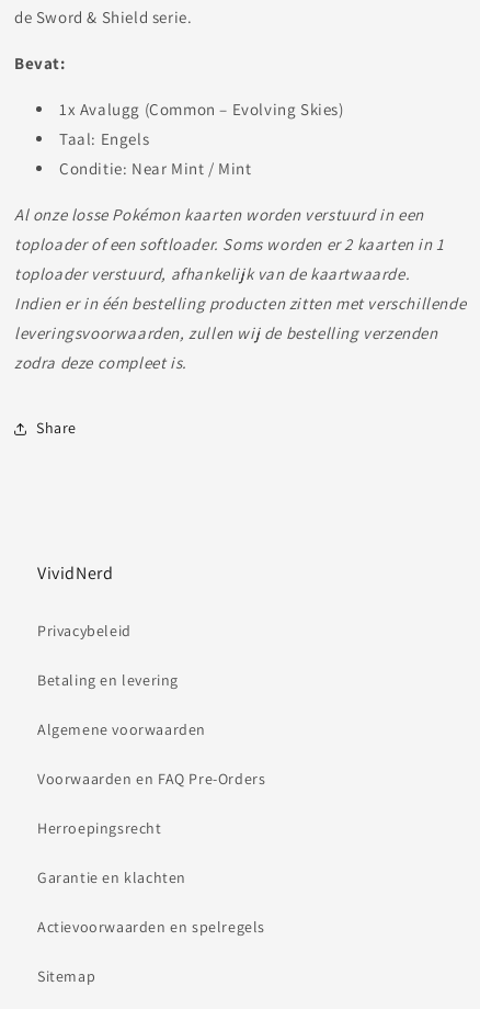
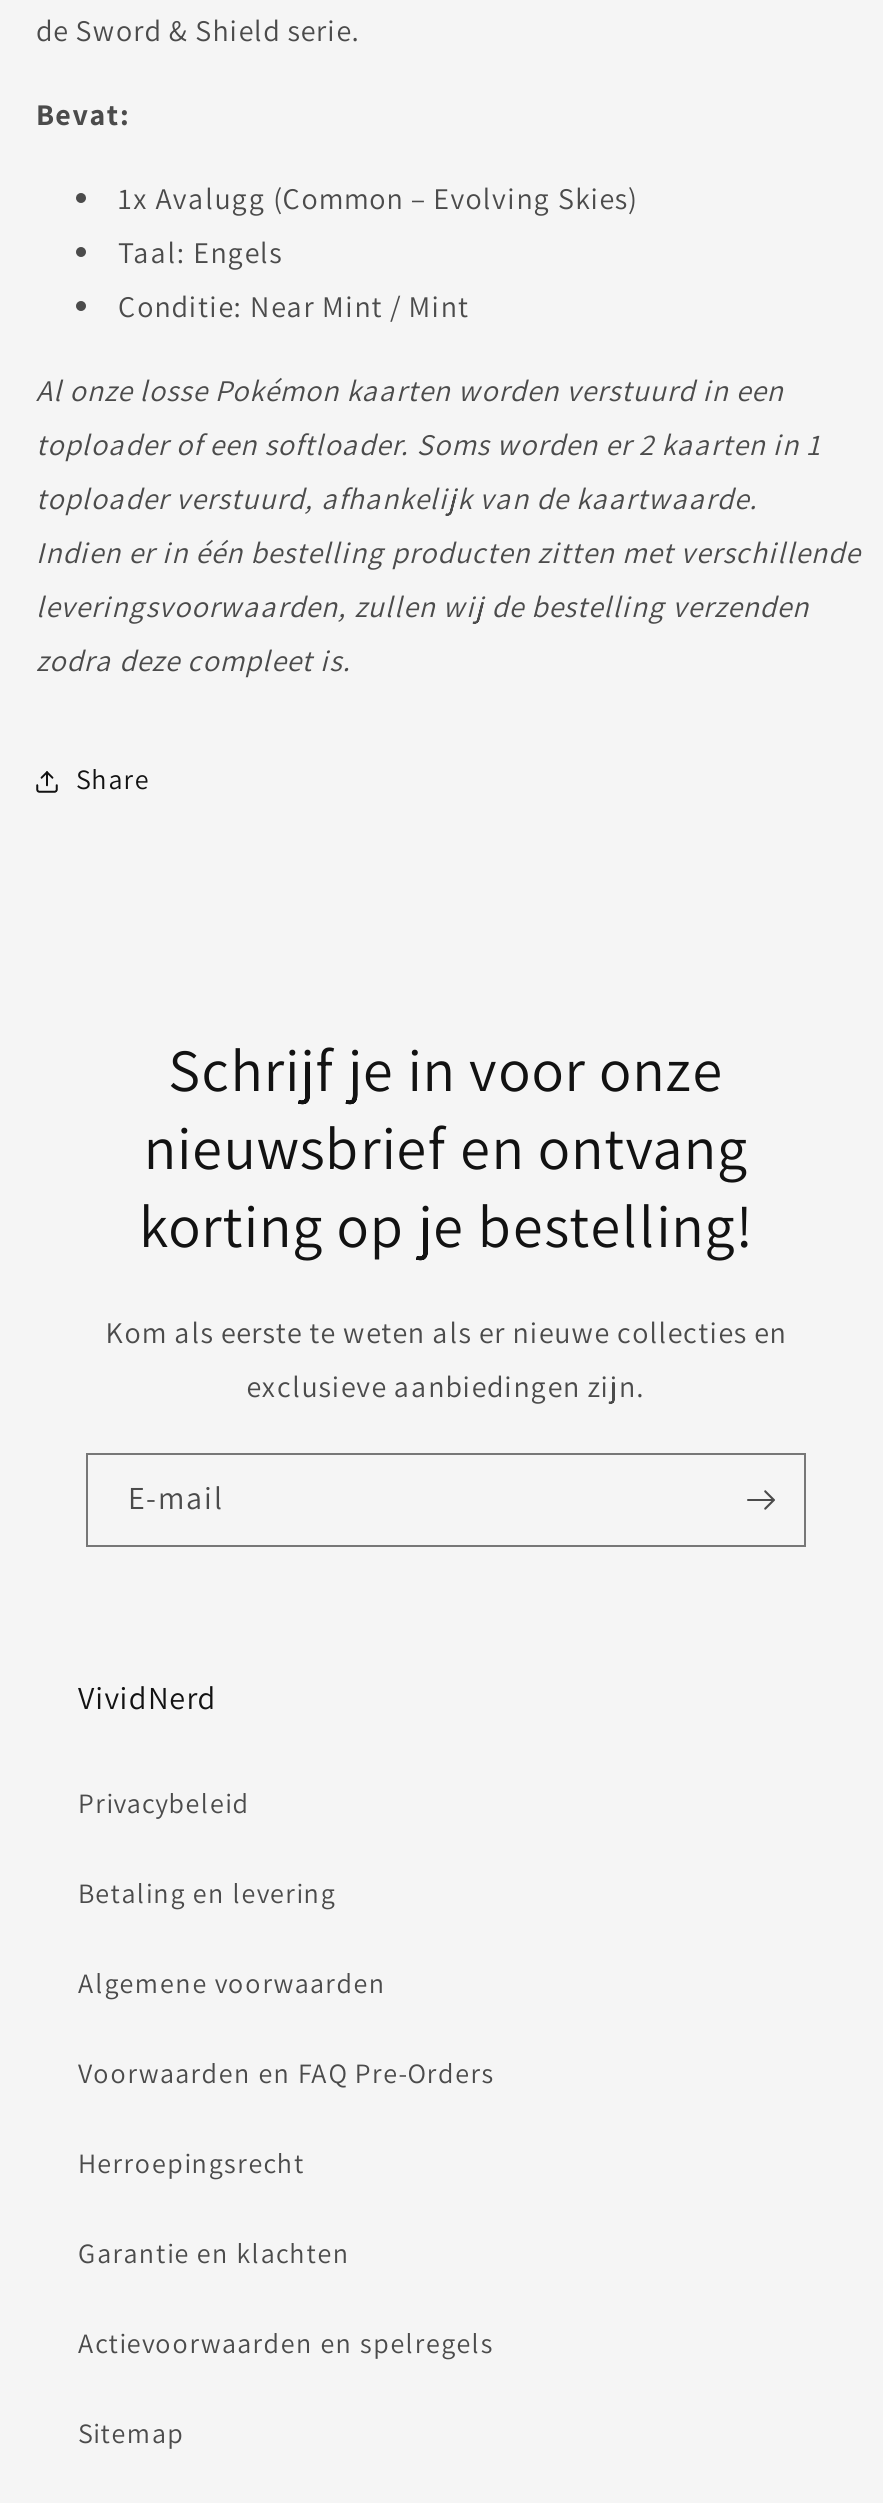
+ Schrijf je in voor onze
+ nieuwsbrief en ontvang
+ korting op je bestelling!
+ Kom als eerste te weten als er nieuwe collecties en
+ exclusieve aanbiedingen zijn.
+ E‑mail
